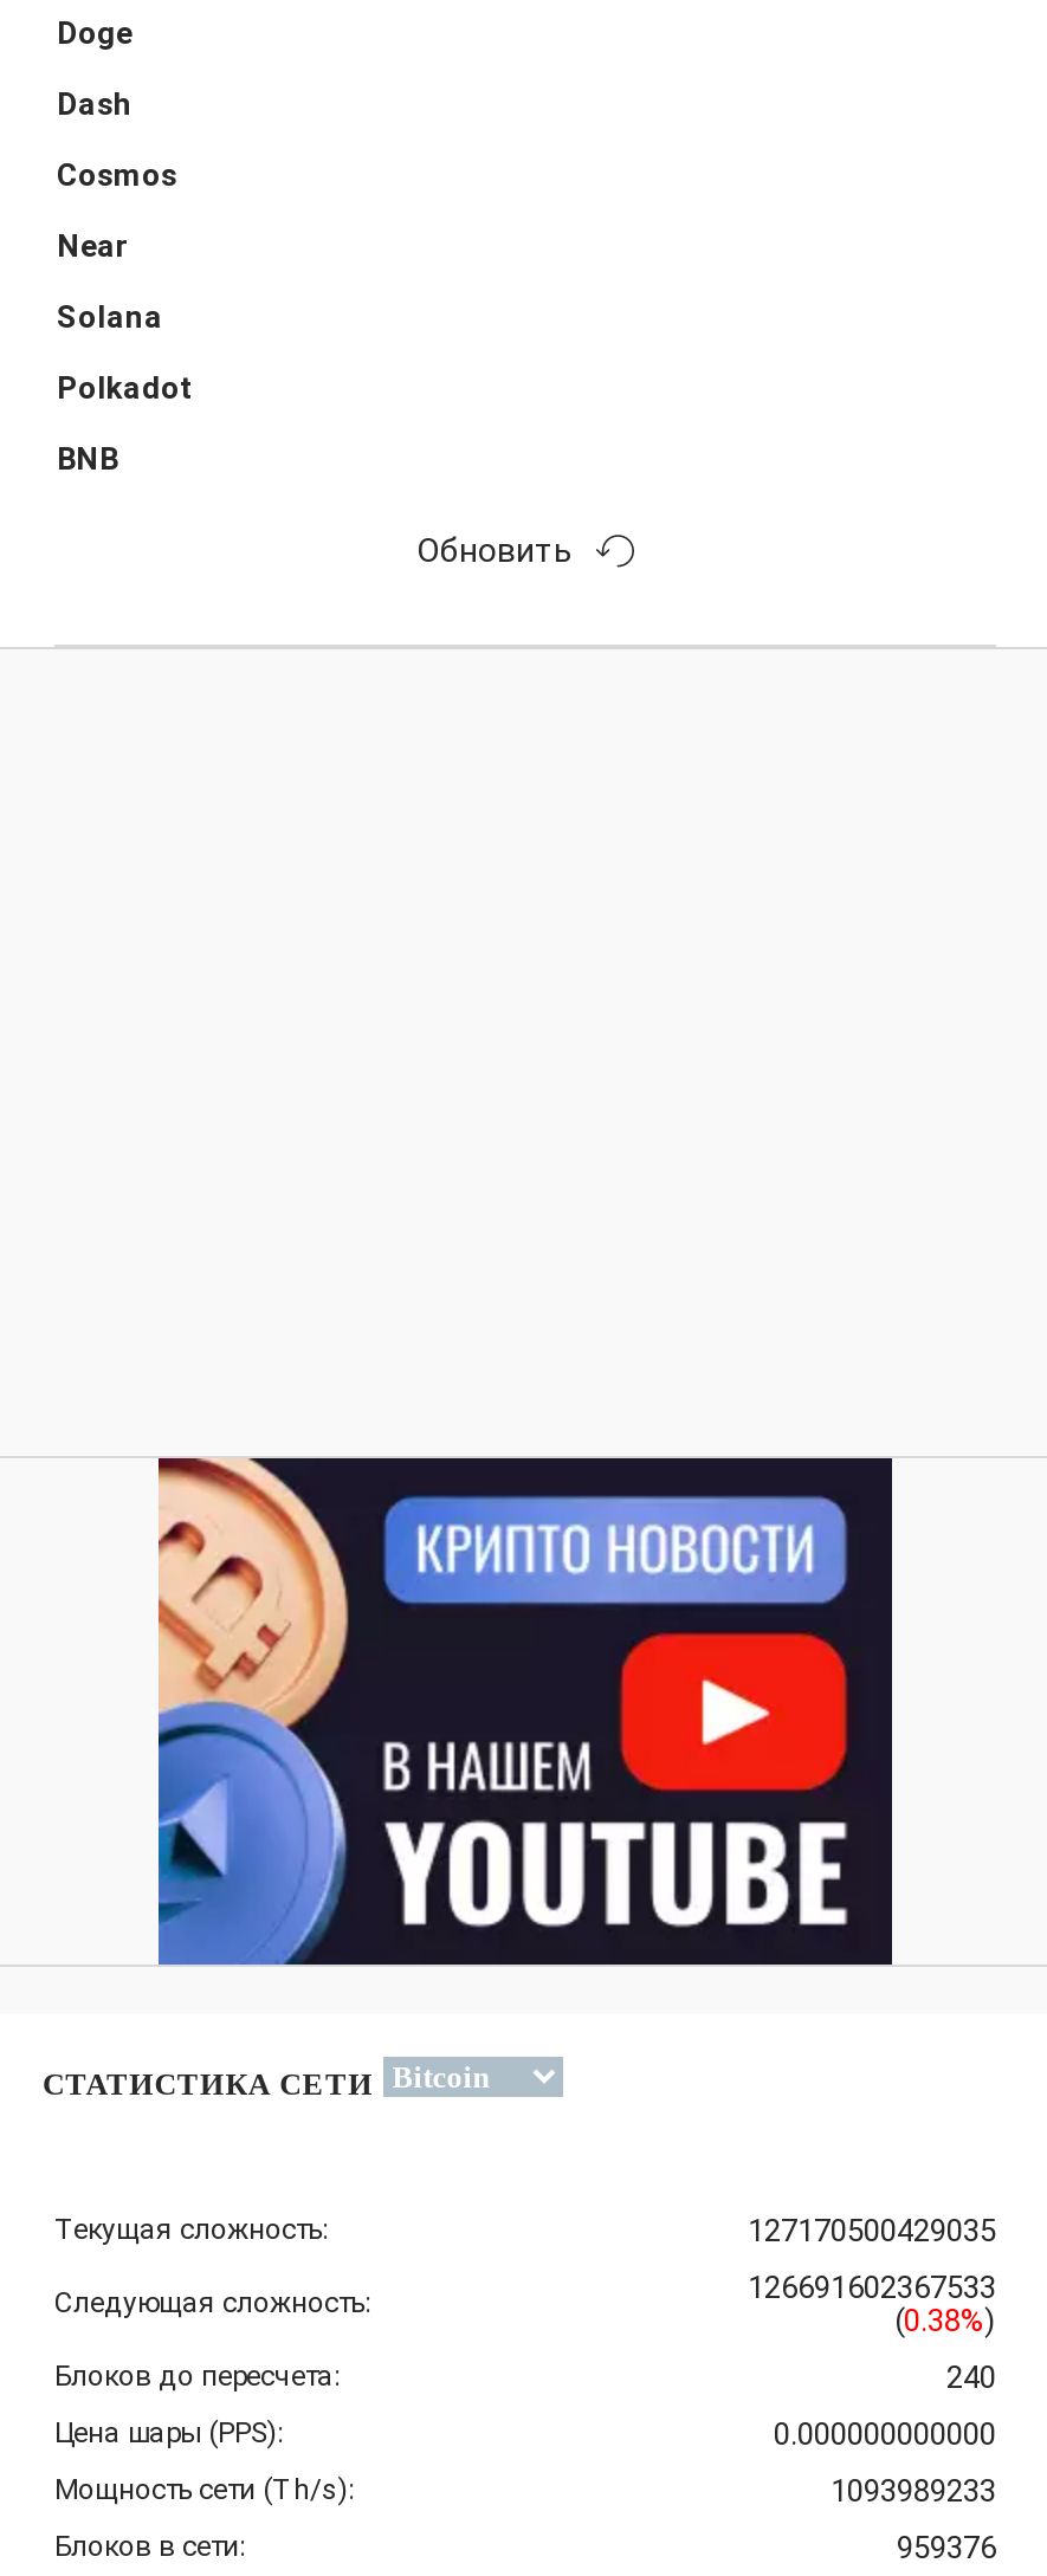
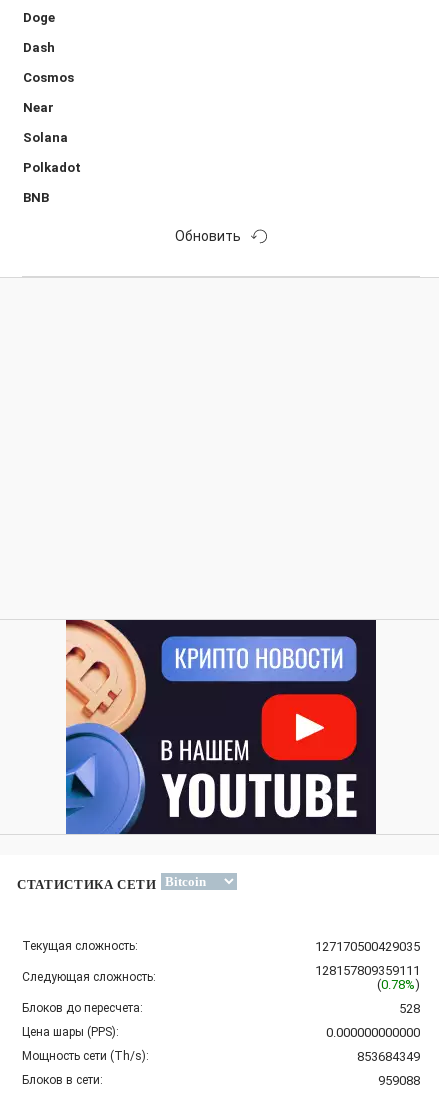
- 126691602367533
+ 128157809359111

- (0.38%)
+ (0.78%)

- 240
+ 528

- 1093989233
+ 853684349

- 959376
+ 959088
